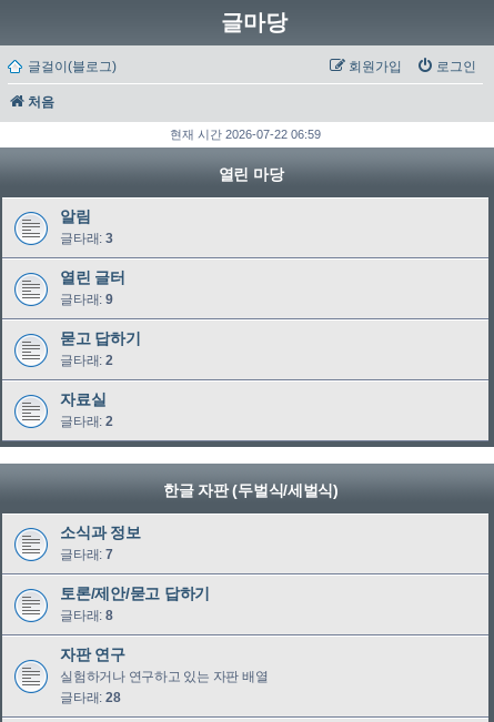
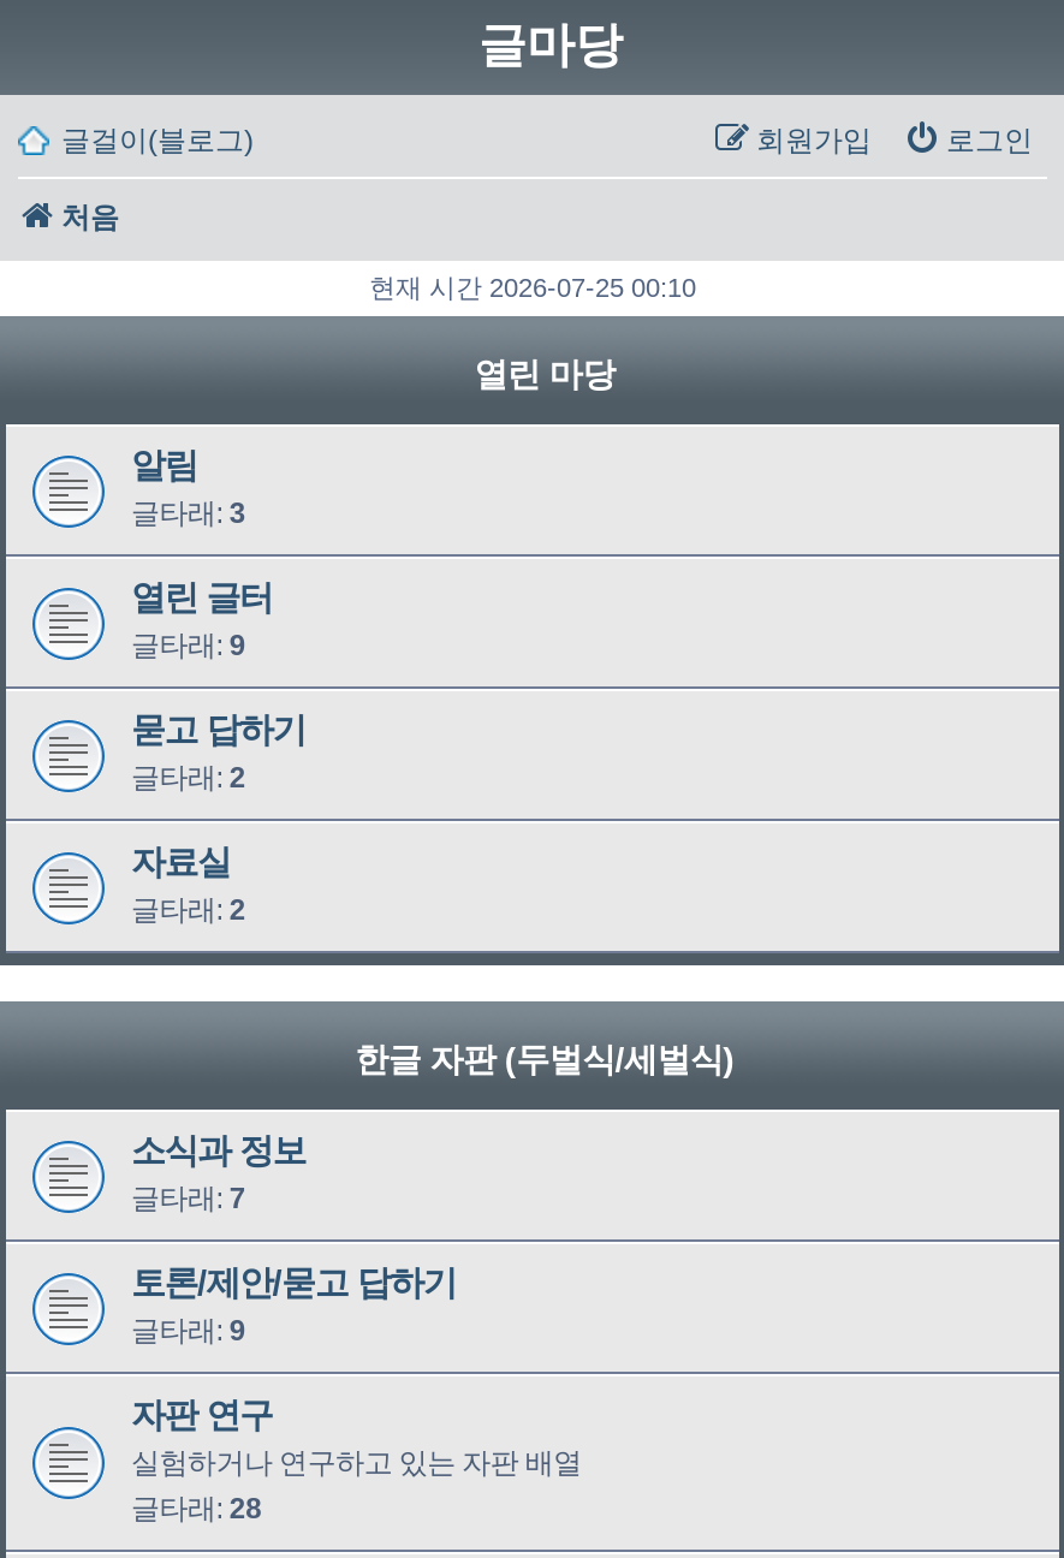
- 현재 시간 2026-07-22 06:59
+ 현재 시간 2026-07-25 00:10

- 글타래: 8
+ 글타래: 9
